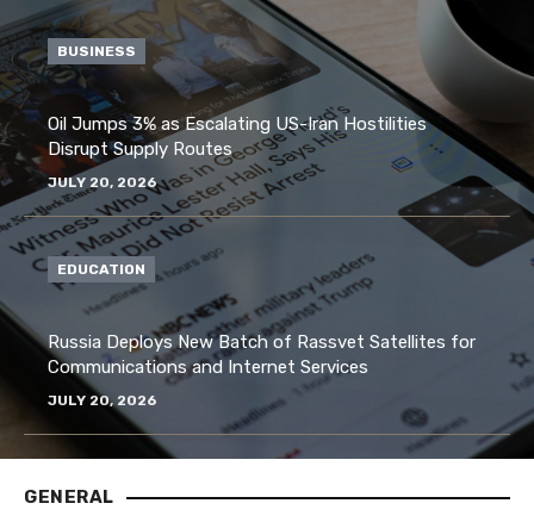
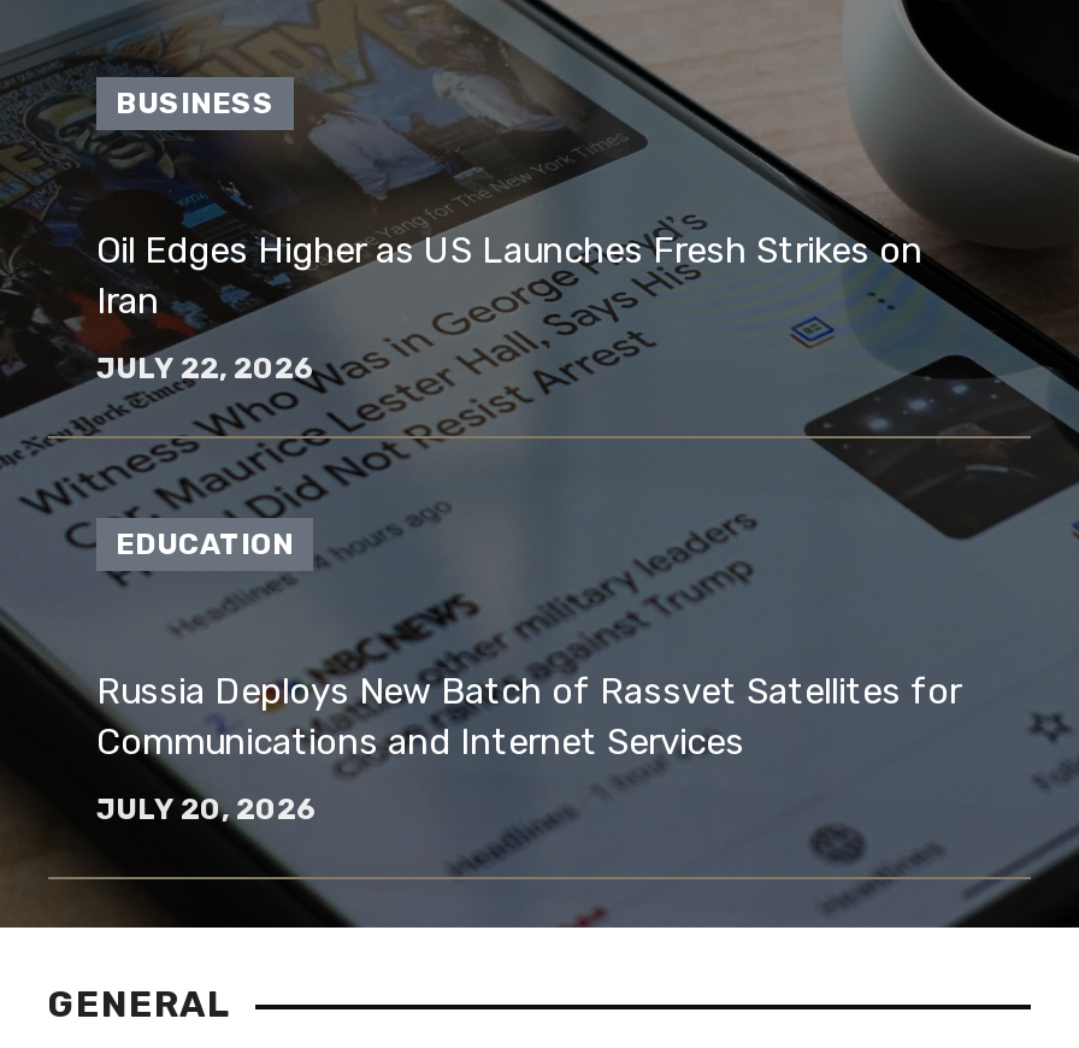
- Oil Jumps 3% as Escalating US-Iran Hostilities
- Disrupt Supply Routes
+ Oil Edges Higher as US Launches Fresh Strikes on
+ Iran

- JULY 20, 2026
+ JULY 22, 2026
